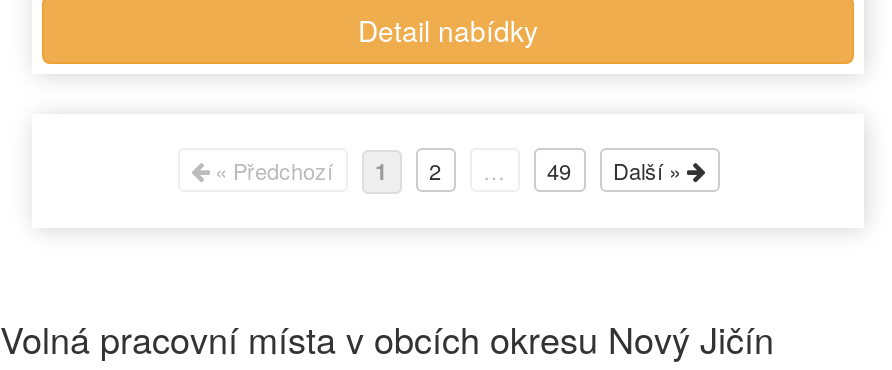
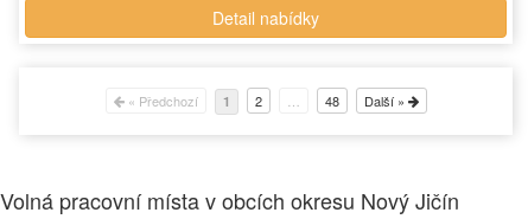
- 49
+ 48
